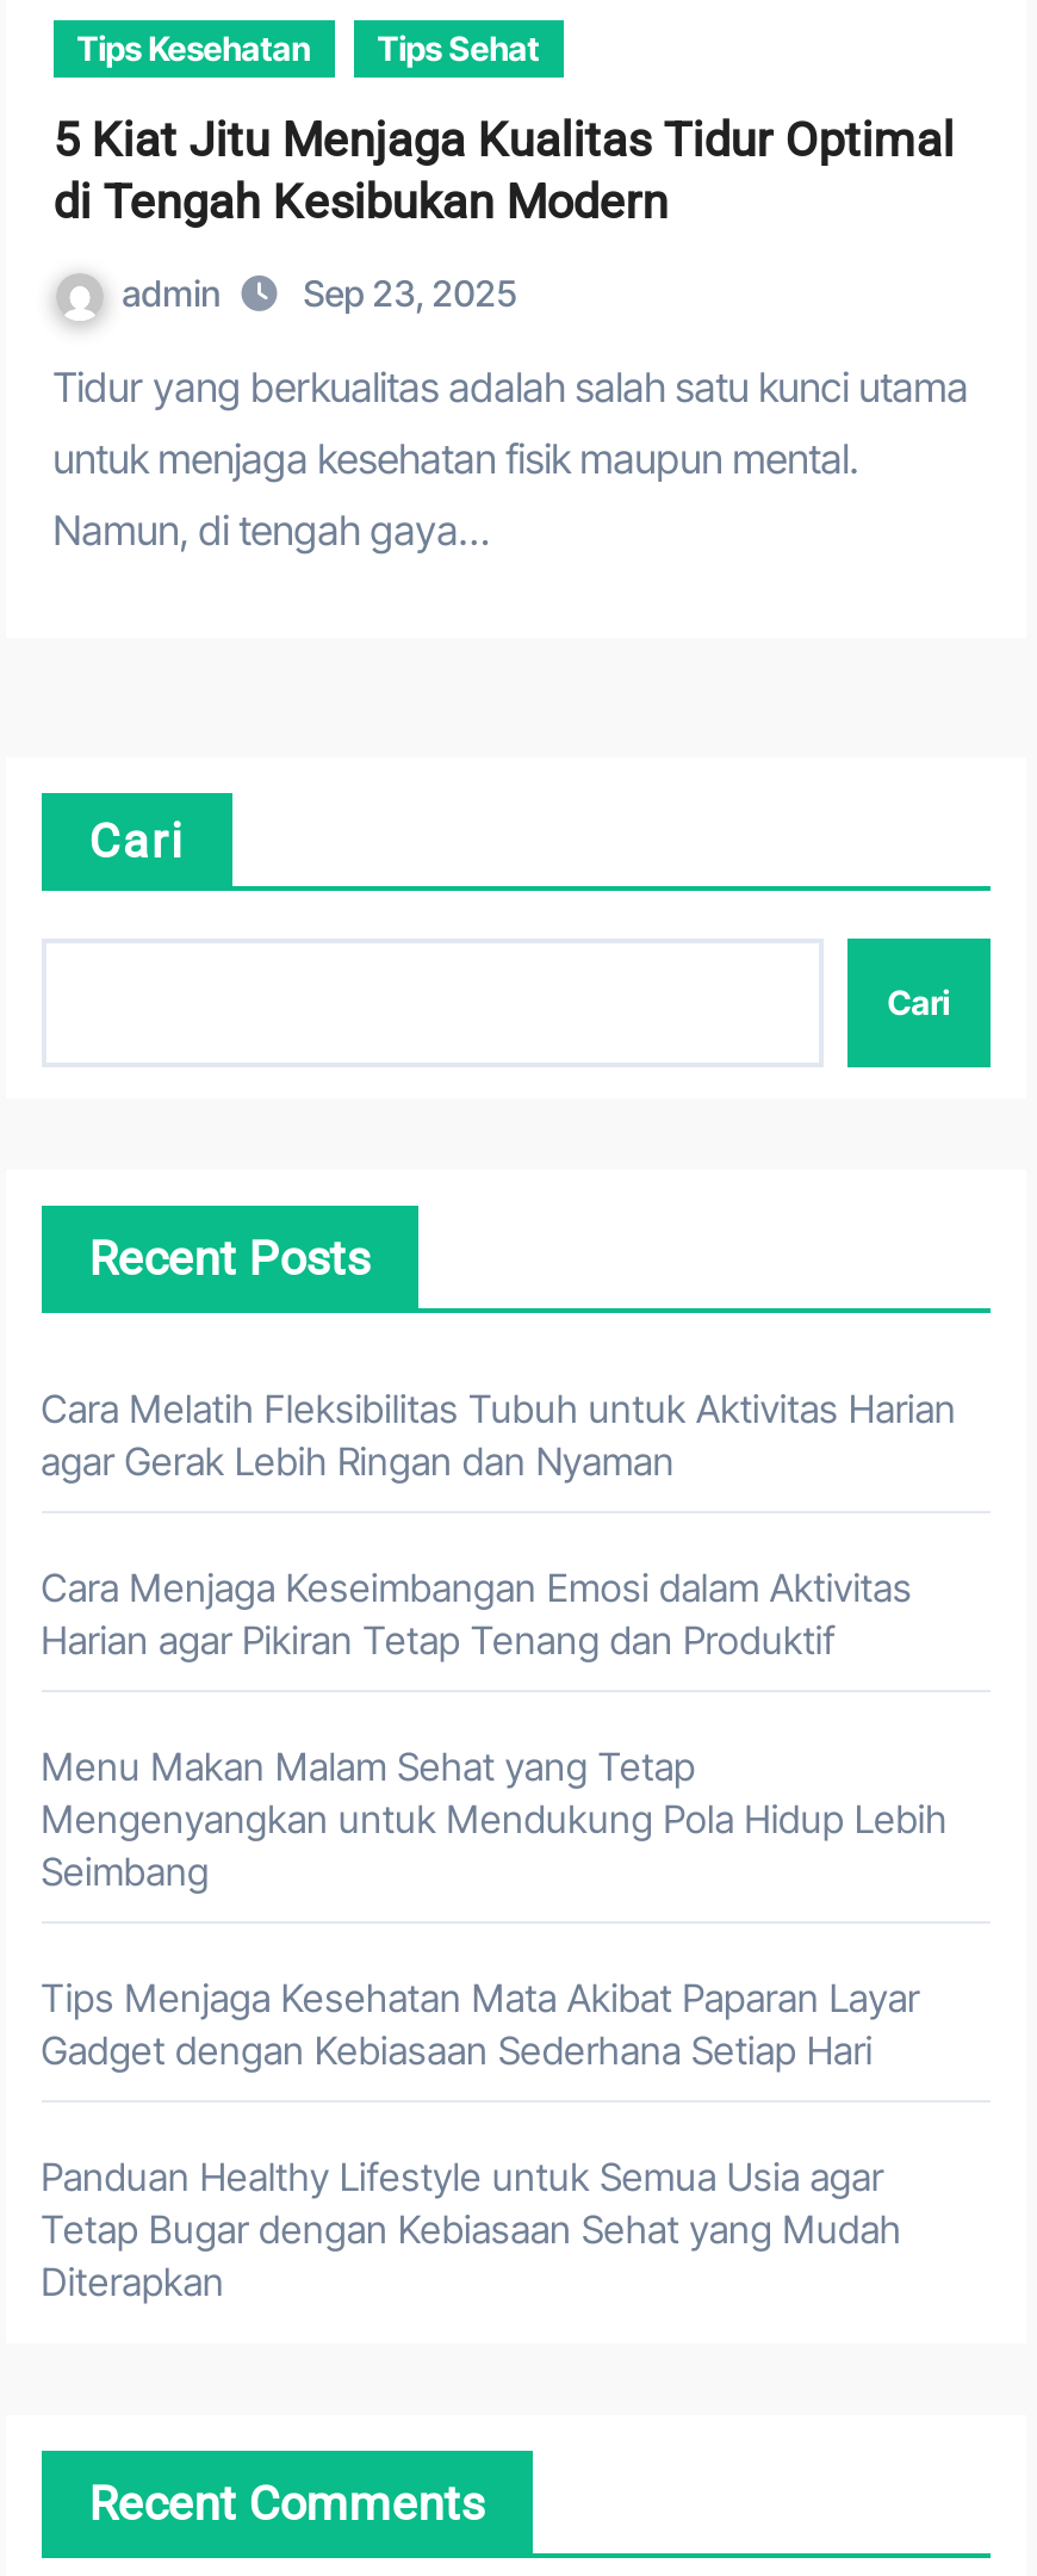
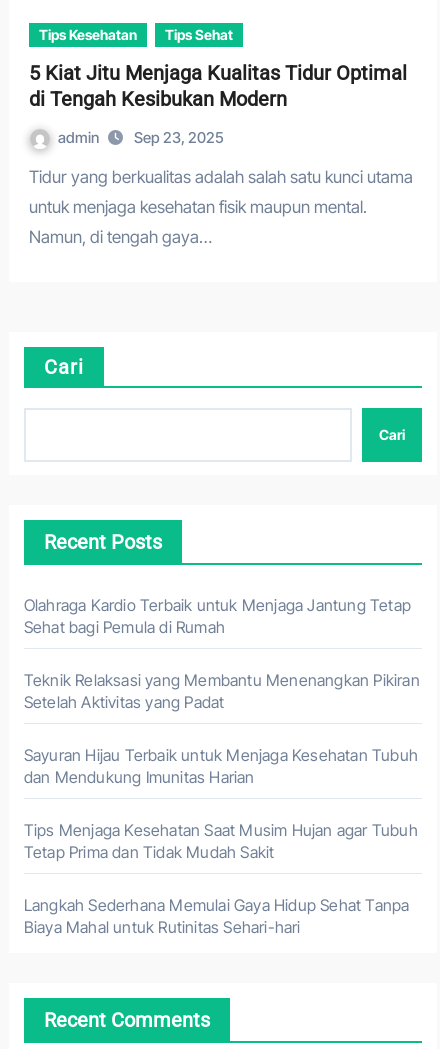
- Cara Melatih Fleksibilitas Tubuh untuk Aktivitas Harian
- agar Gerak Lebih Ringan dan Nyaman
+ Olahraga Kardio Terbaik untuk Menjaga Jantung Tetap
+ Sehat bagi Pemula di Rumah

- Cara Menjaga Keseimbangan Emosi dalam Aktivitas
- Harian agar Pikiran Tetap Tenang dan Produktif
+ Teknik Relaksasi yang Membantu Menenangkan Pikiran
+ Setelah Aktivitas yang Padat

- Menu Makan Malam Sehat yang Tetap
- Mengenyangkan untuk Mendukung Pola Hidup Lebih
- Seimbang
+ Sayuran Hijau Terbaik untuk Menjaga Kesehatan Tubuh
+ dan Mendukung Imunitas Harian

- Tips Menjaga Kesehatan Mata Akibat Paparan Layar
- Gadget dengan Kebiasaan Sederhana Setiap Hari
+ Tips Menjaga Kesehatan Saat Musim Hujan agar Tubuh
+ Tetap Prima dan Tidak Mudah Sakit

- Panduan Healthy Lifestyle untuk Semua Usia agar
- Tetap Bugar dengan Kebiasaan Sehat yang Mudah
- Diterapkan
+ Langkah Sederhana Memulai Gaya Hidup Sehat Tanpa
+ Biaya Mahal untuk Rutinitas Sehari-hari
